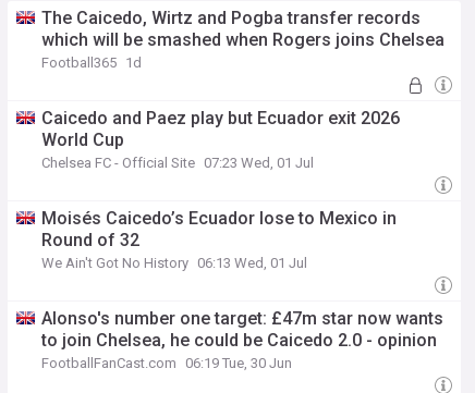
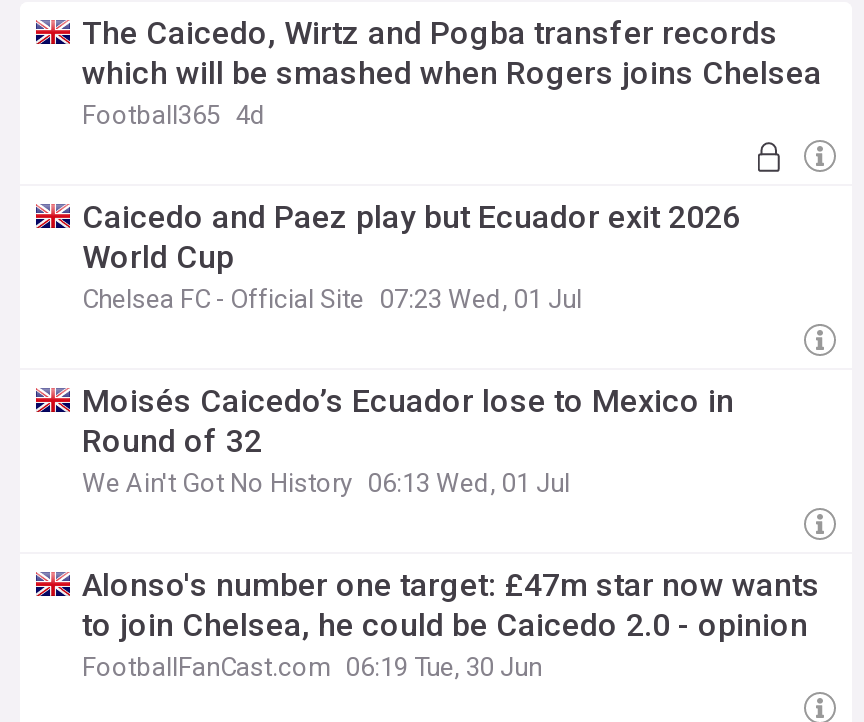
- Football365 1d
+ Football365 4d
